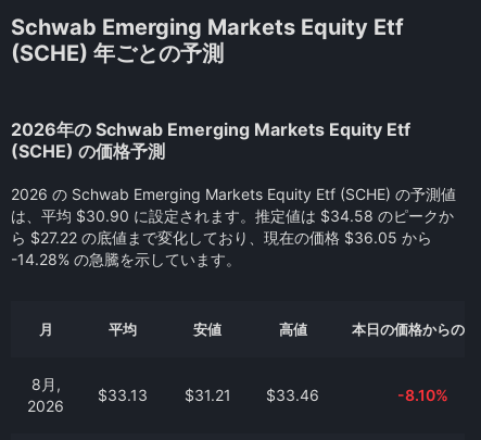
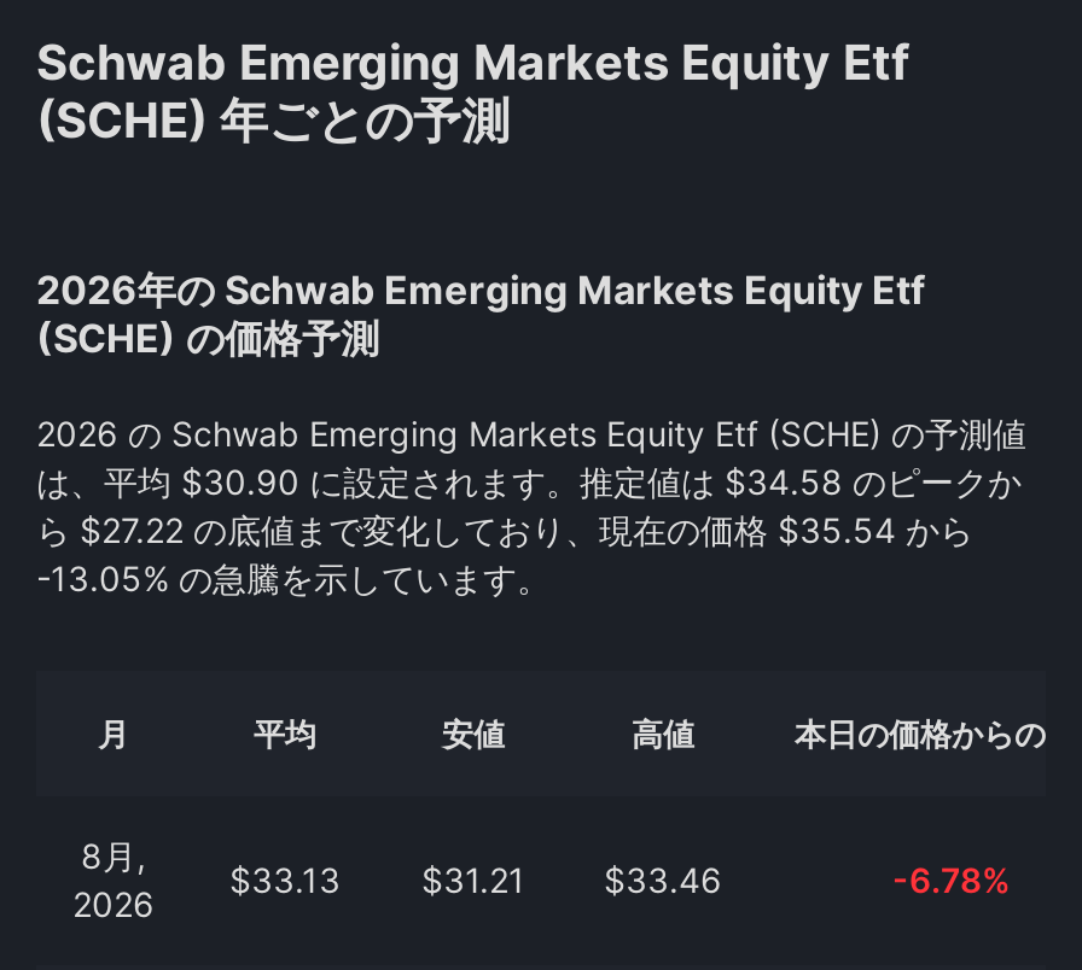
- ら $27.22 の底値まで変化しており、現在の価格 $36.05 から
+ ら $27.22 の底値まで変化しており、現在の価格 $35.54 から

- -14.28% の急騰を示しています。
+ -13.05% の急騰を示しています。

- -8.10%
+ -6.78%
